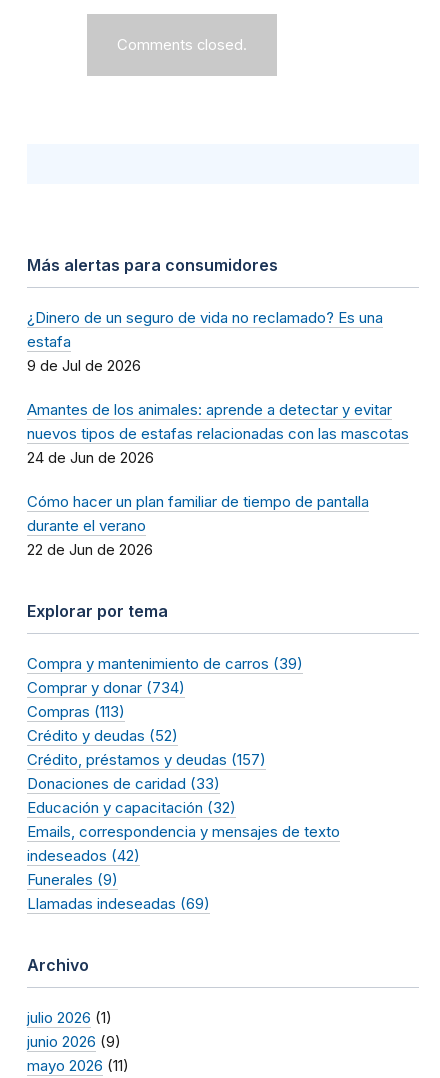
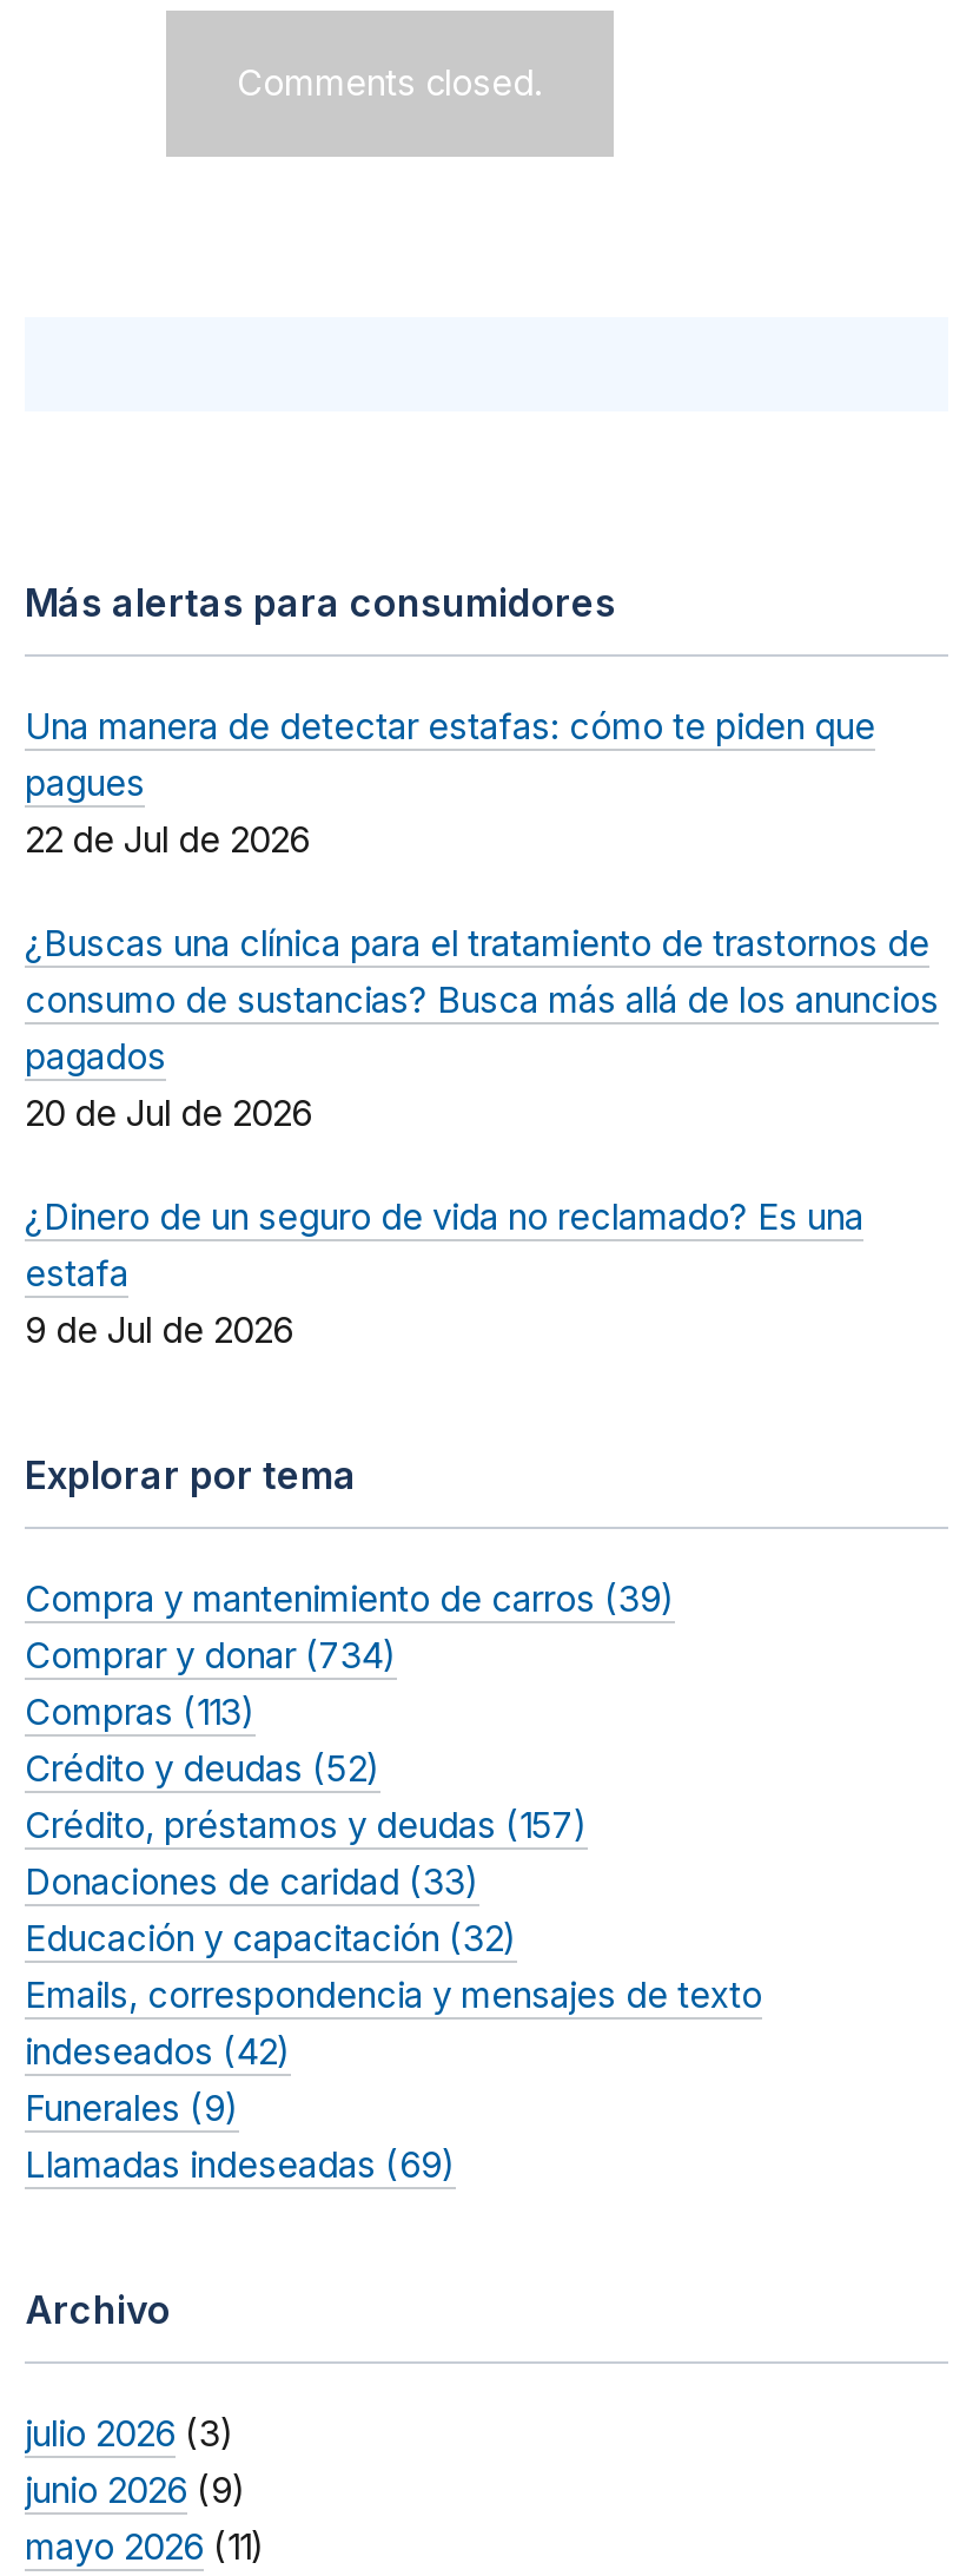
+ Una manera de detectar estafas: cómo te piden que
+ pagues
+ 22 de Jul de 2026
+ ¿Buscas una clínica para el tratamiento de trastornos de
+ consumo de sustancias? Busca más allá de los anuncios
+ pagados
+ 20 de Jul de 2026

moved down: ¿Dinero de un seguro de vida no reclamado? Es una | estafa | 9 de Jul de 2026

- Amantes de los animales: aprende a detectar y evitar
- nuevos tipos de estafas relacionadas con las mascotas
- 24 de Jun de 2026
- Cómo hacer un plan familiar de tiempo de pantalla
- durante el verano
- 22 de Jun de 2026

- julio 2026 (1)
+ julio 2026 (3)
